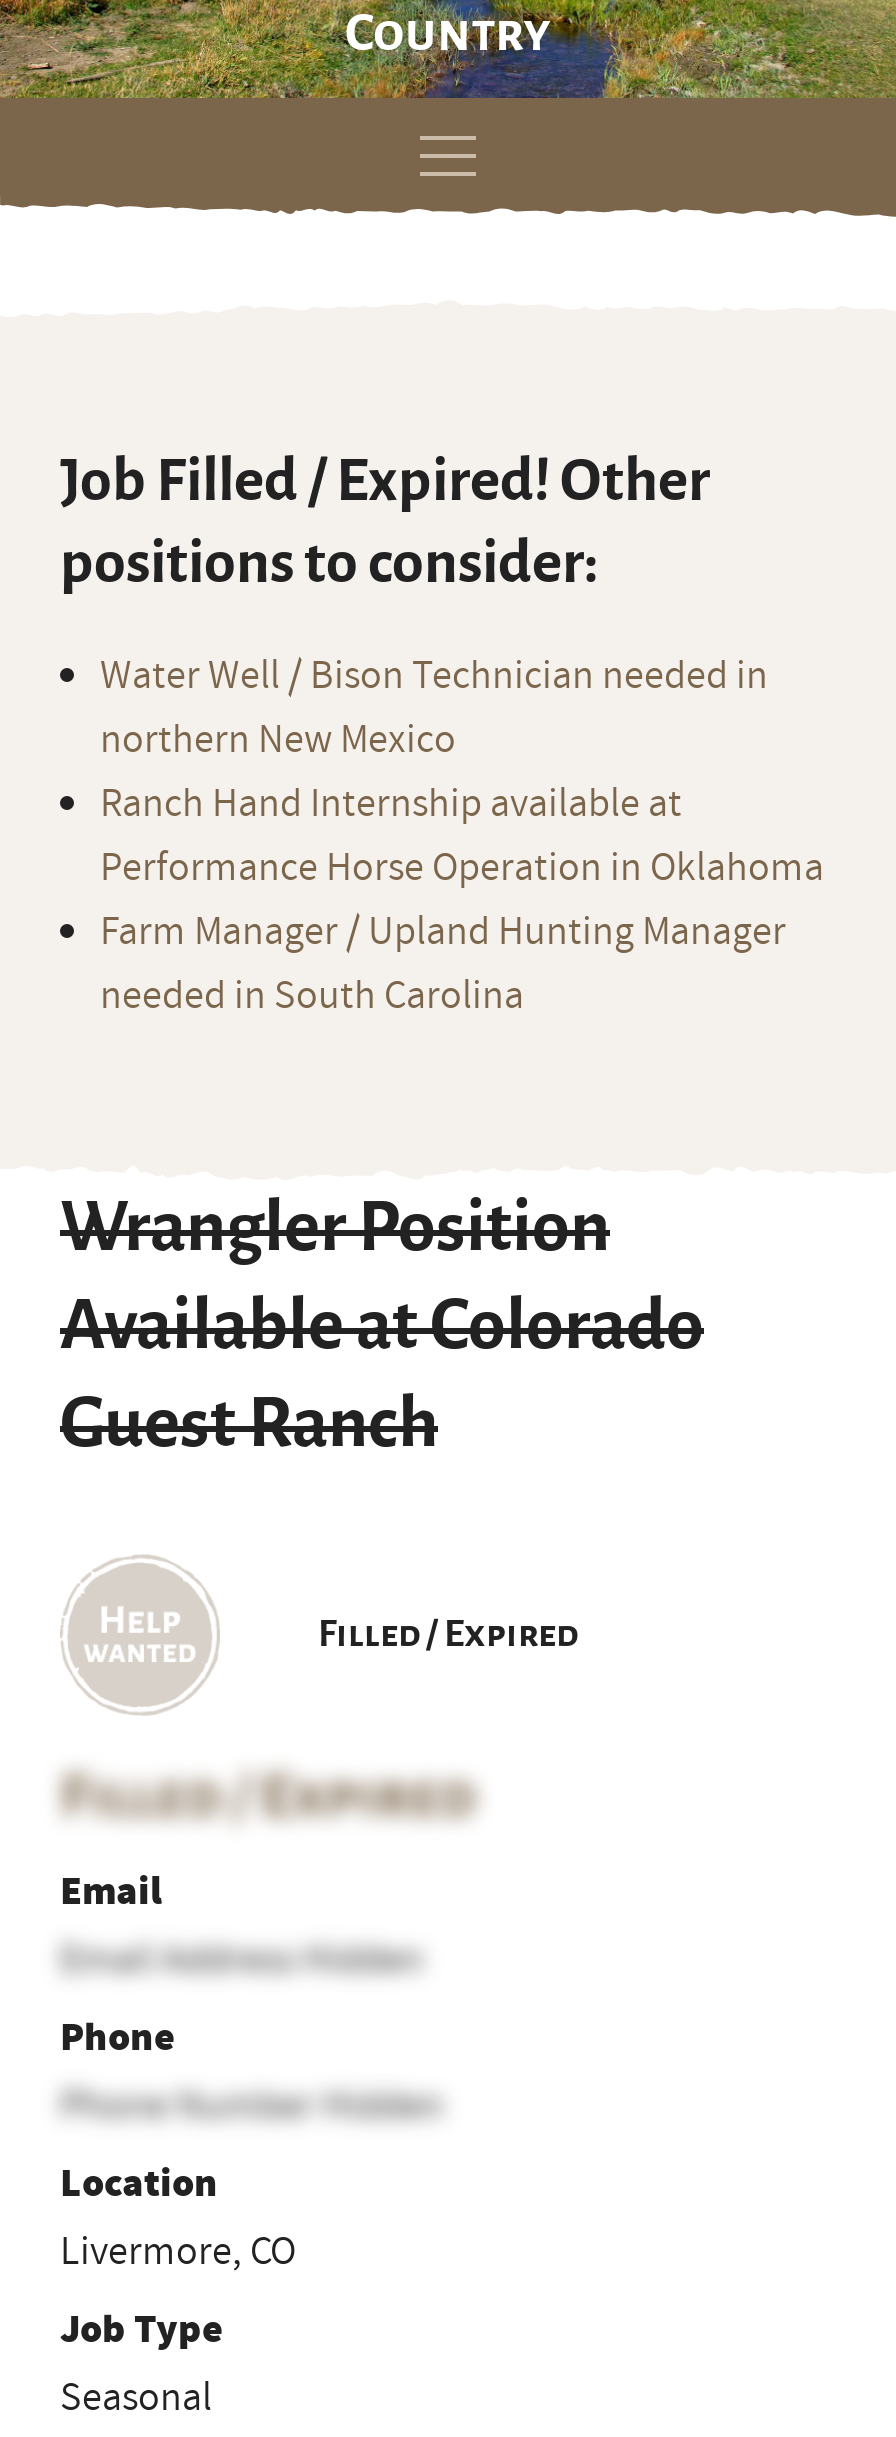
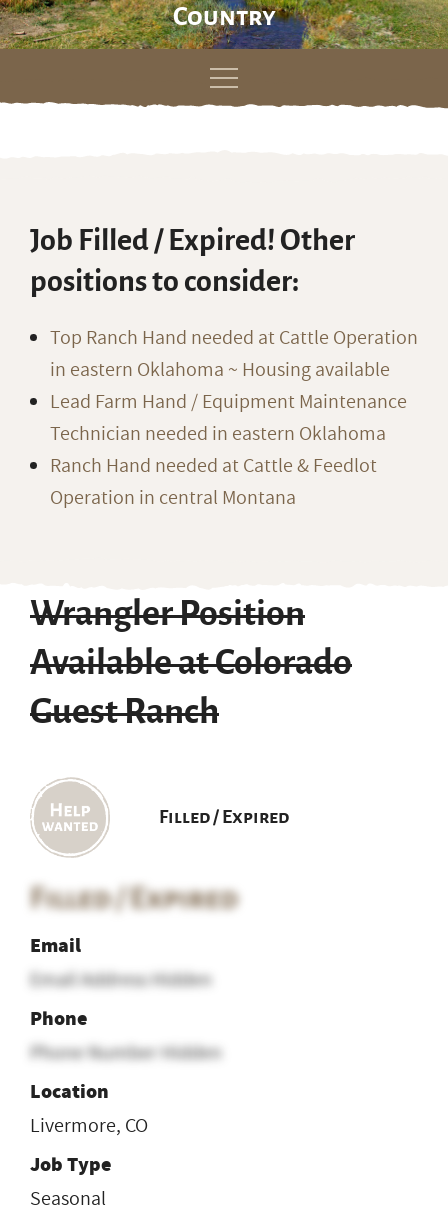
- Water Well / Bison Technician needed in
- northern New Mexico
- Ranch Hand Internship available at
- Performance Horse Operation in Oklahoma
- Farm Manager / Upland Hunting Manager
- needed in South Carolina
+ Top Ranch Hand needed at Cattle Operation
+ in eastern Oklahoma ~ Housing available
+ Lead Farm Hand / Equipment Maintenance
+ Technician needed in eastern Oklahoma
+ Ranch Hand needed at Cattle & Feedlot
+ Operation in central Montana
